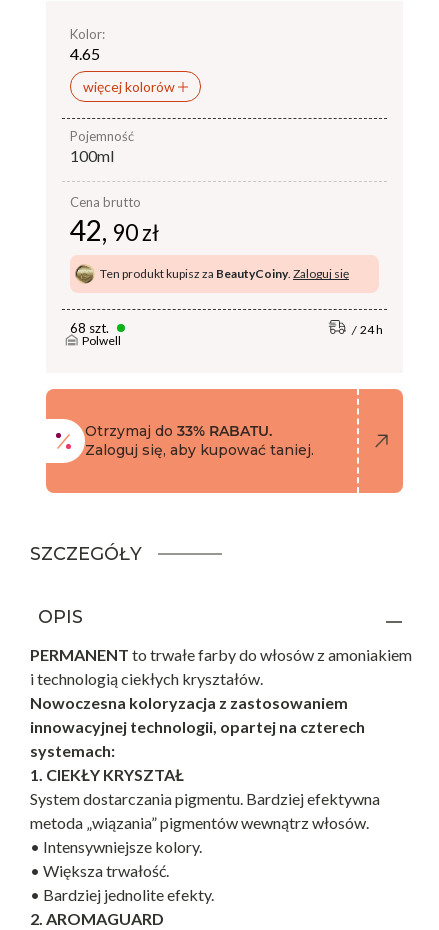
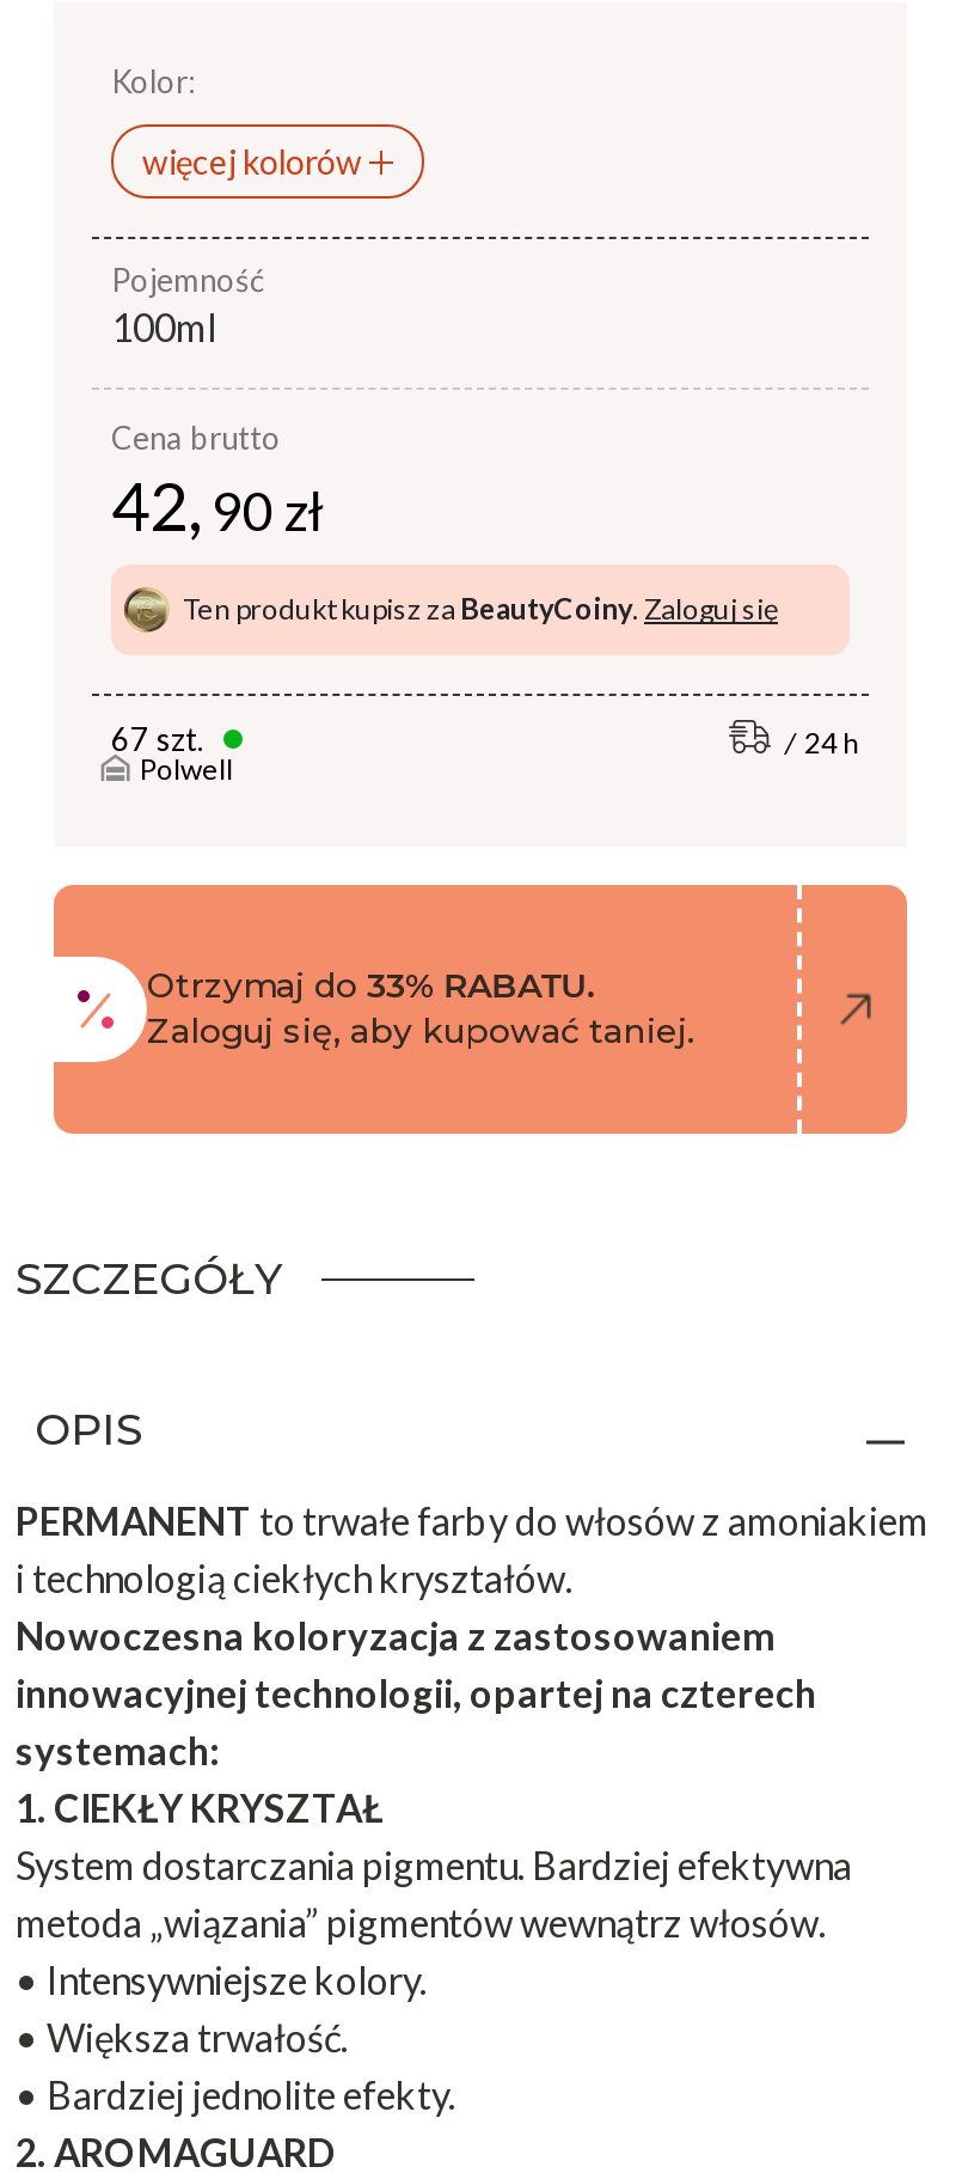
- 4.65

- 68 szt.
+ 67 szt.
